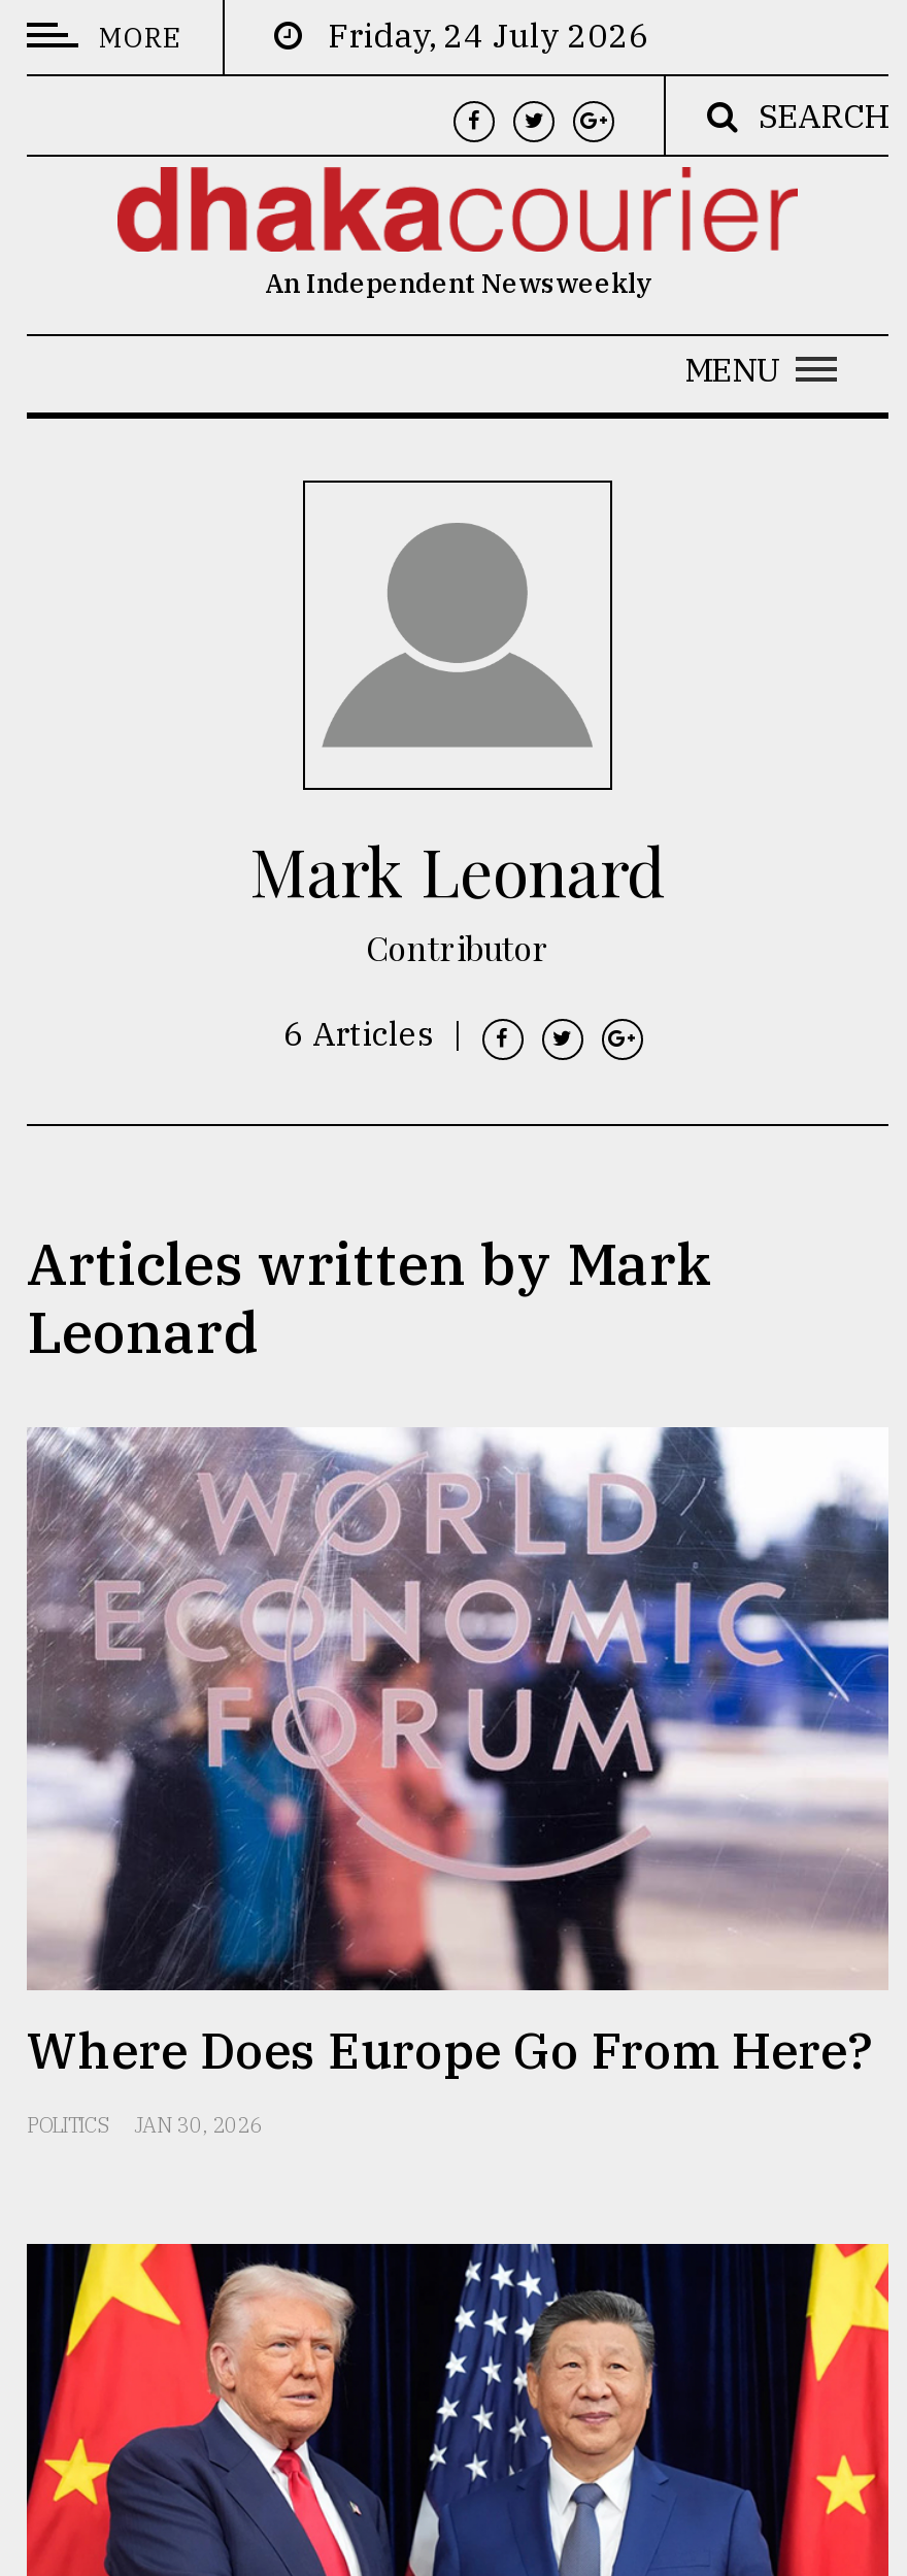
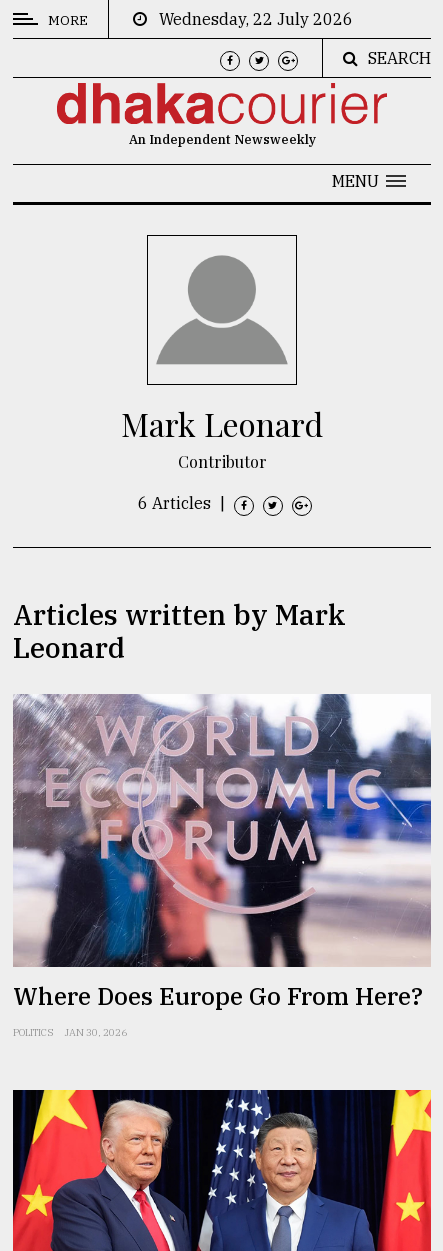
- Friday, 24 July 2026
+ Wednesday, 22 July 2026
